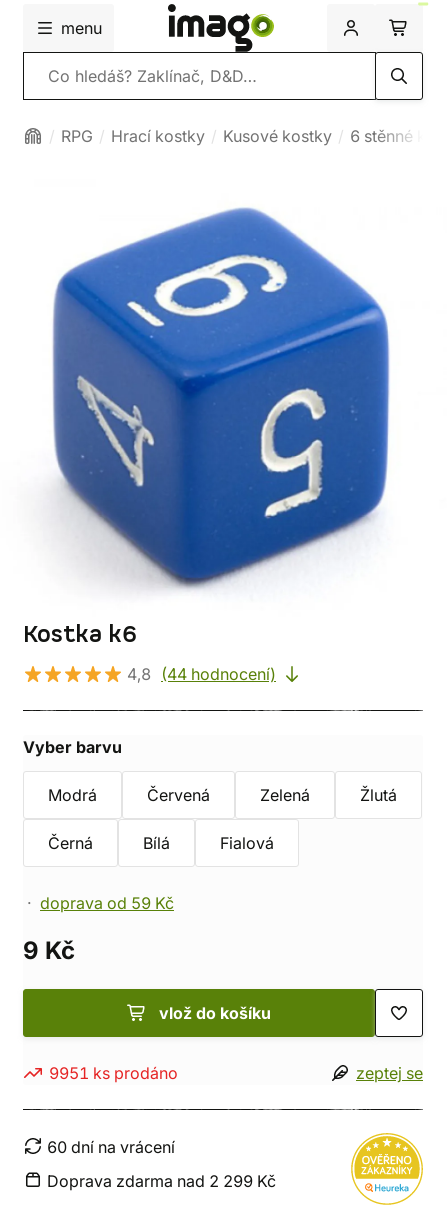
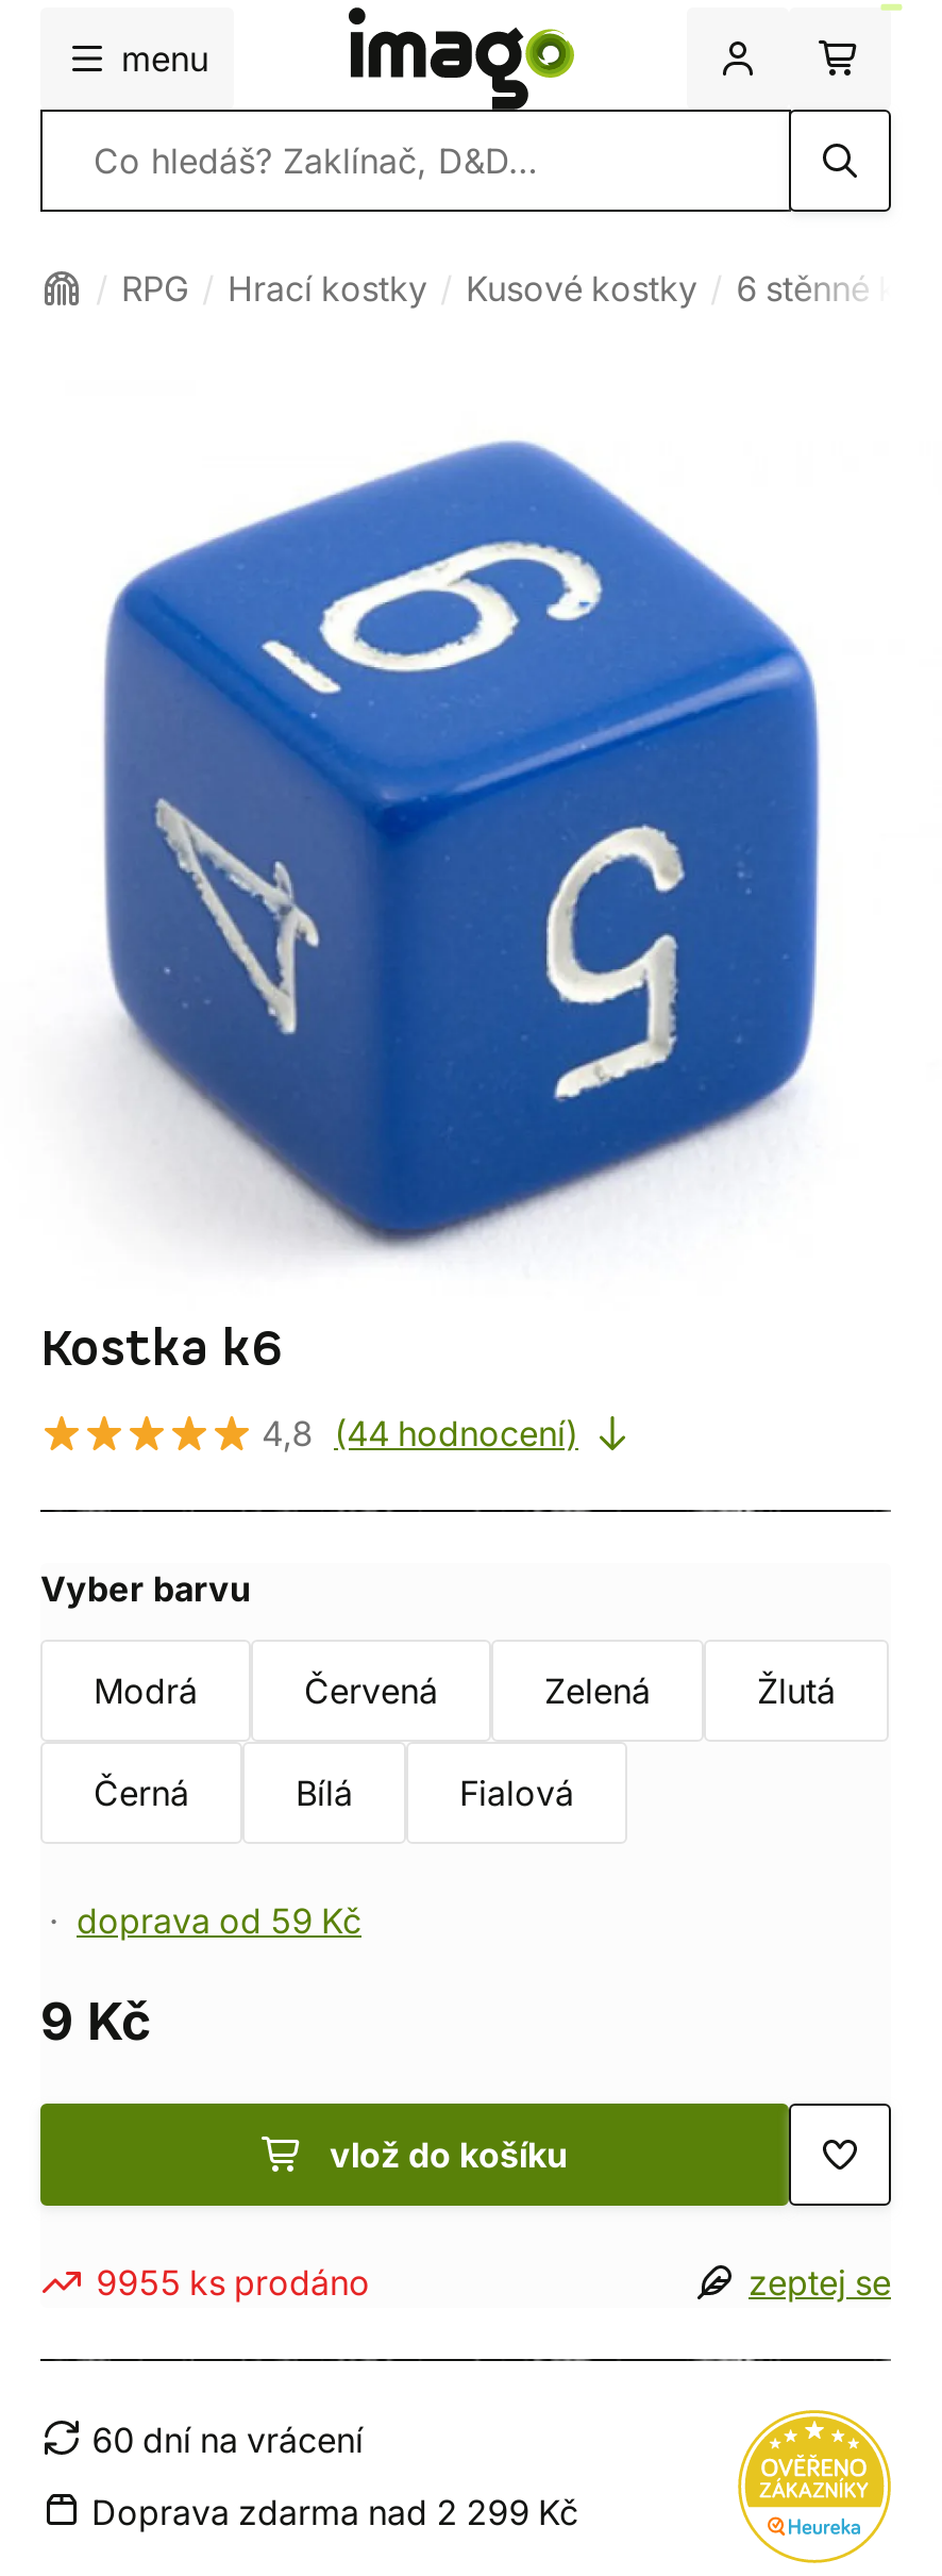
- 9951 ks prodáno
+ 9955 ks prodáno
